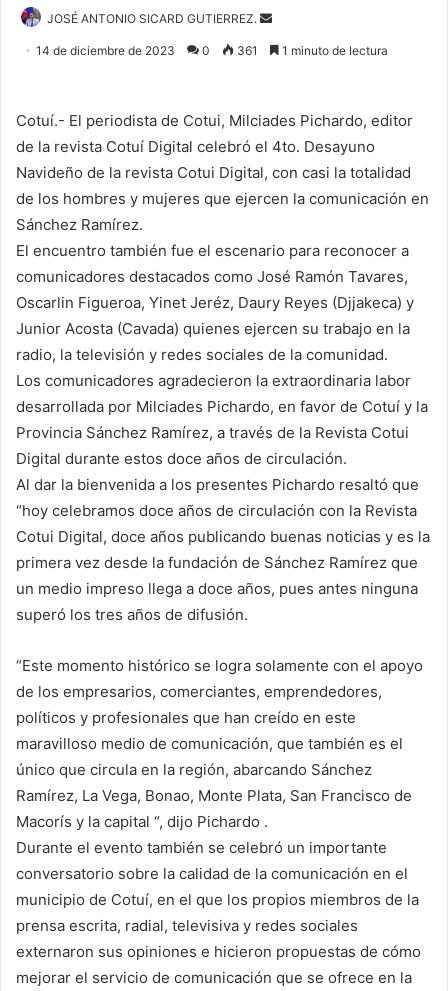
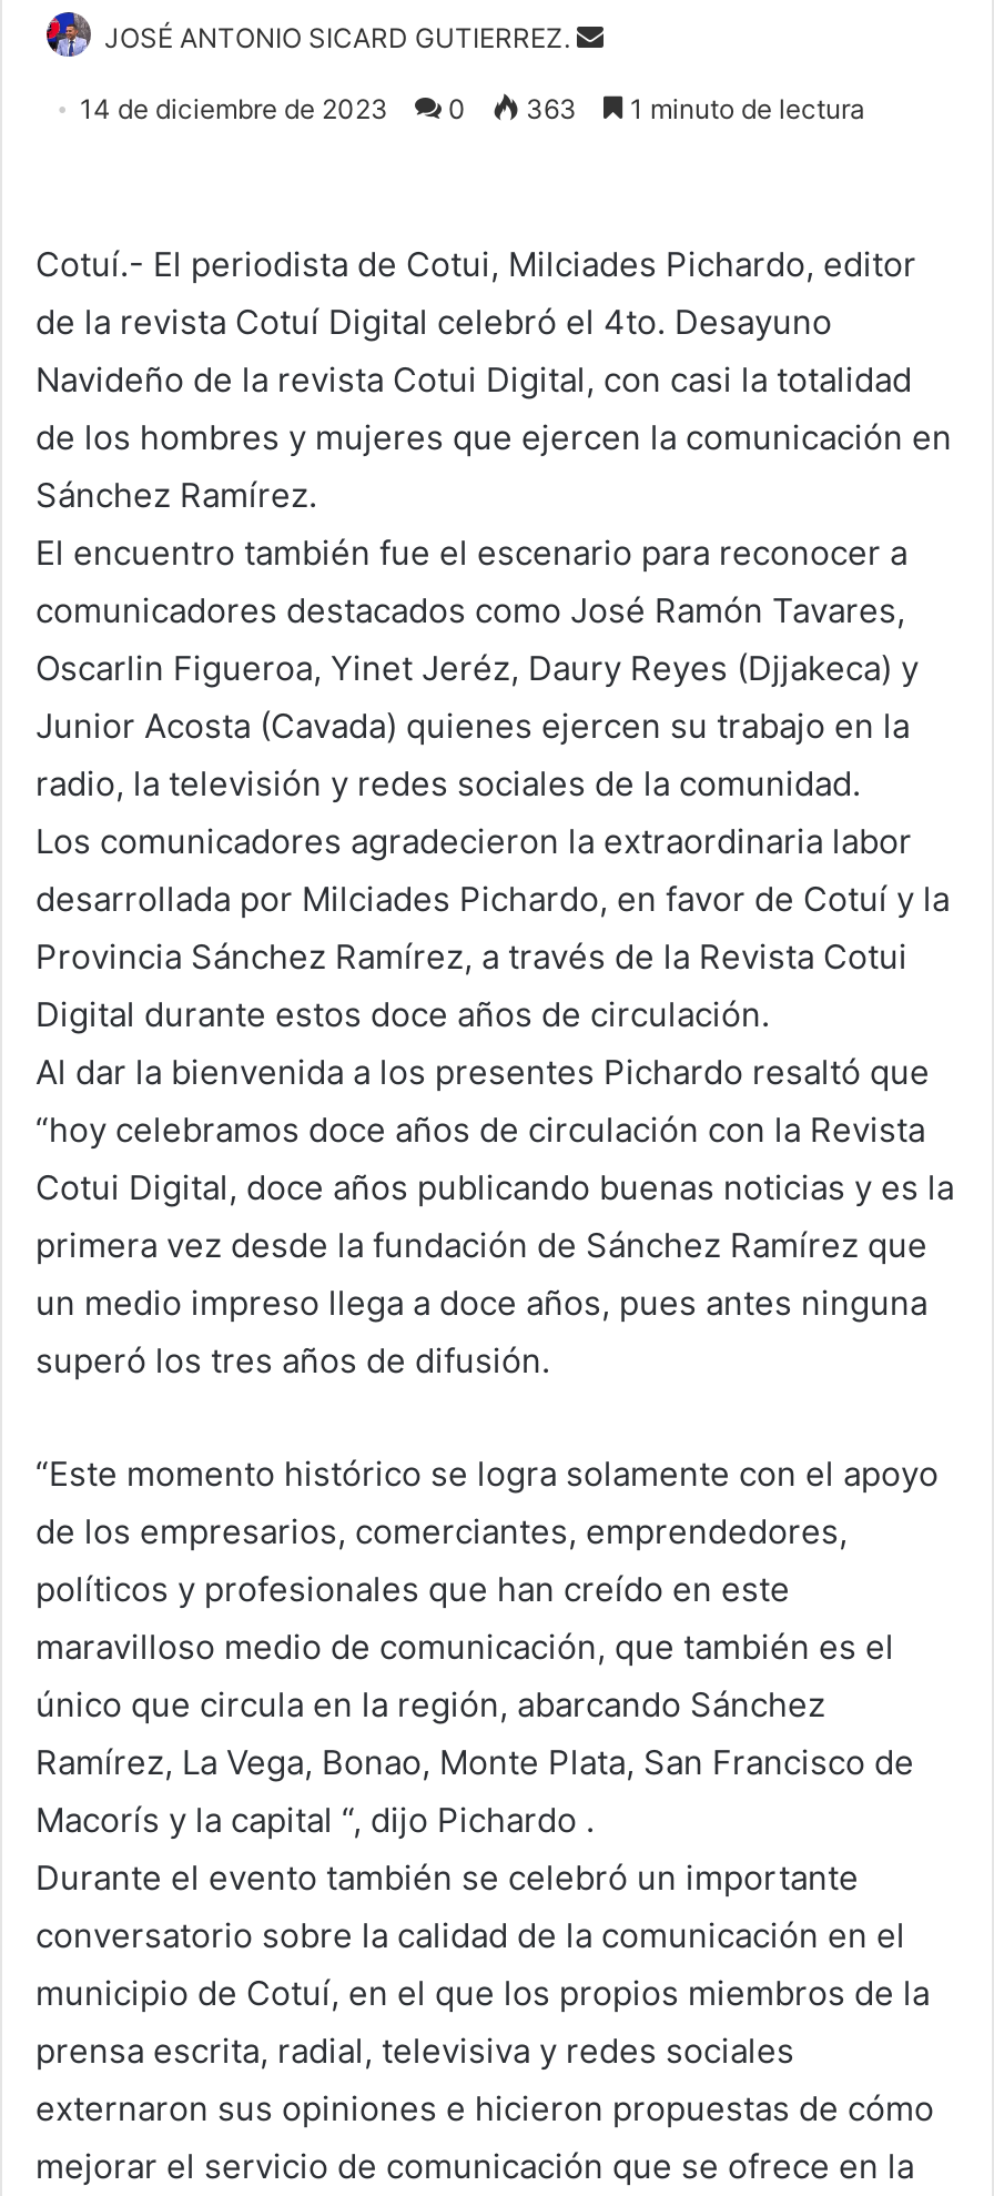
- 14 de diciembre de 2023 0 361 1 minuto de lectura
+ 14 de diciembre de 2023 0 363 1 minuto de lectura
